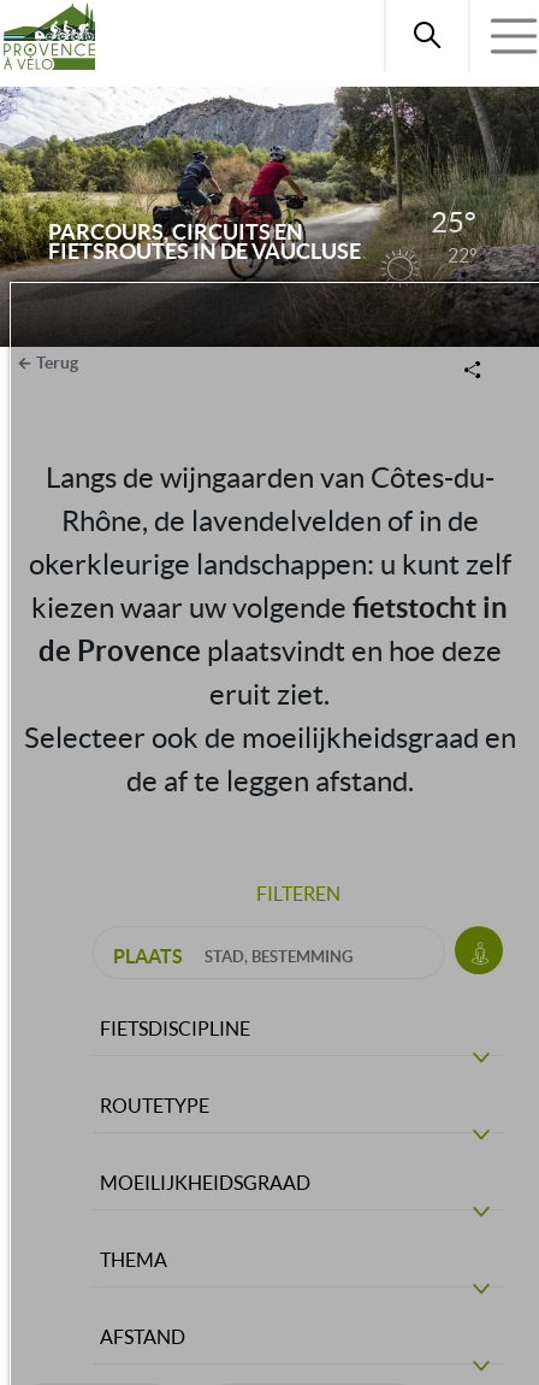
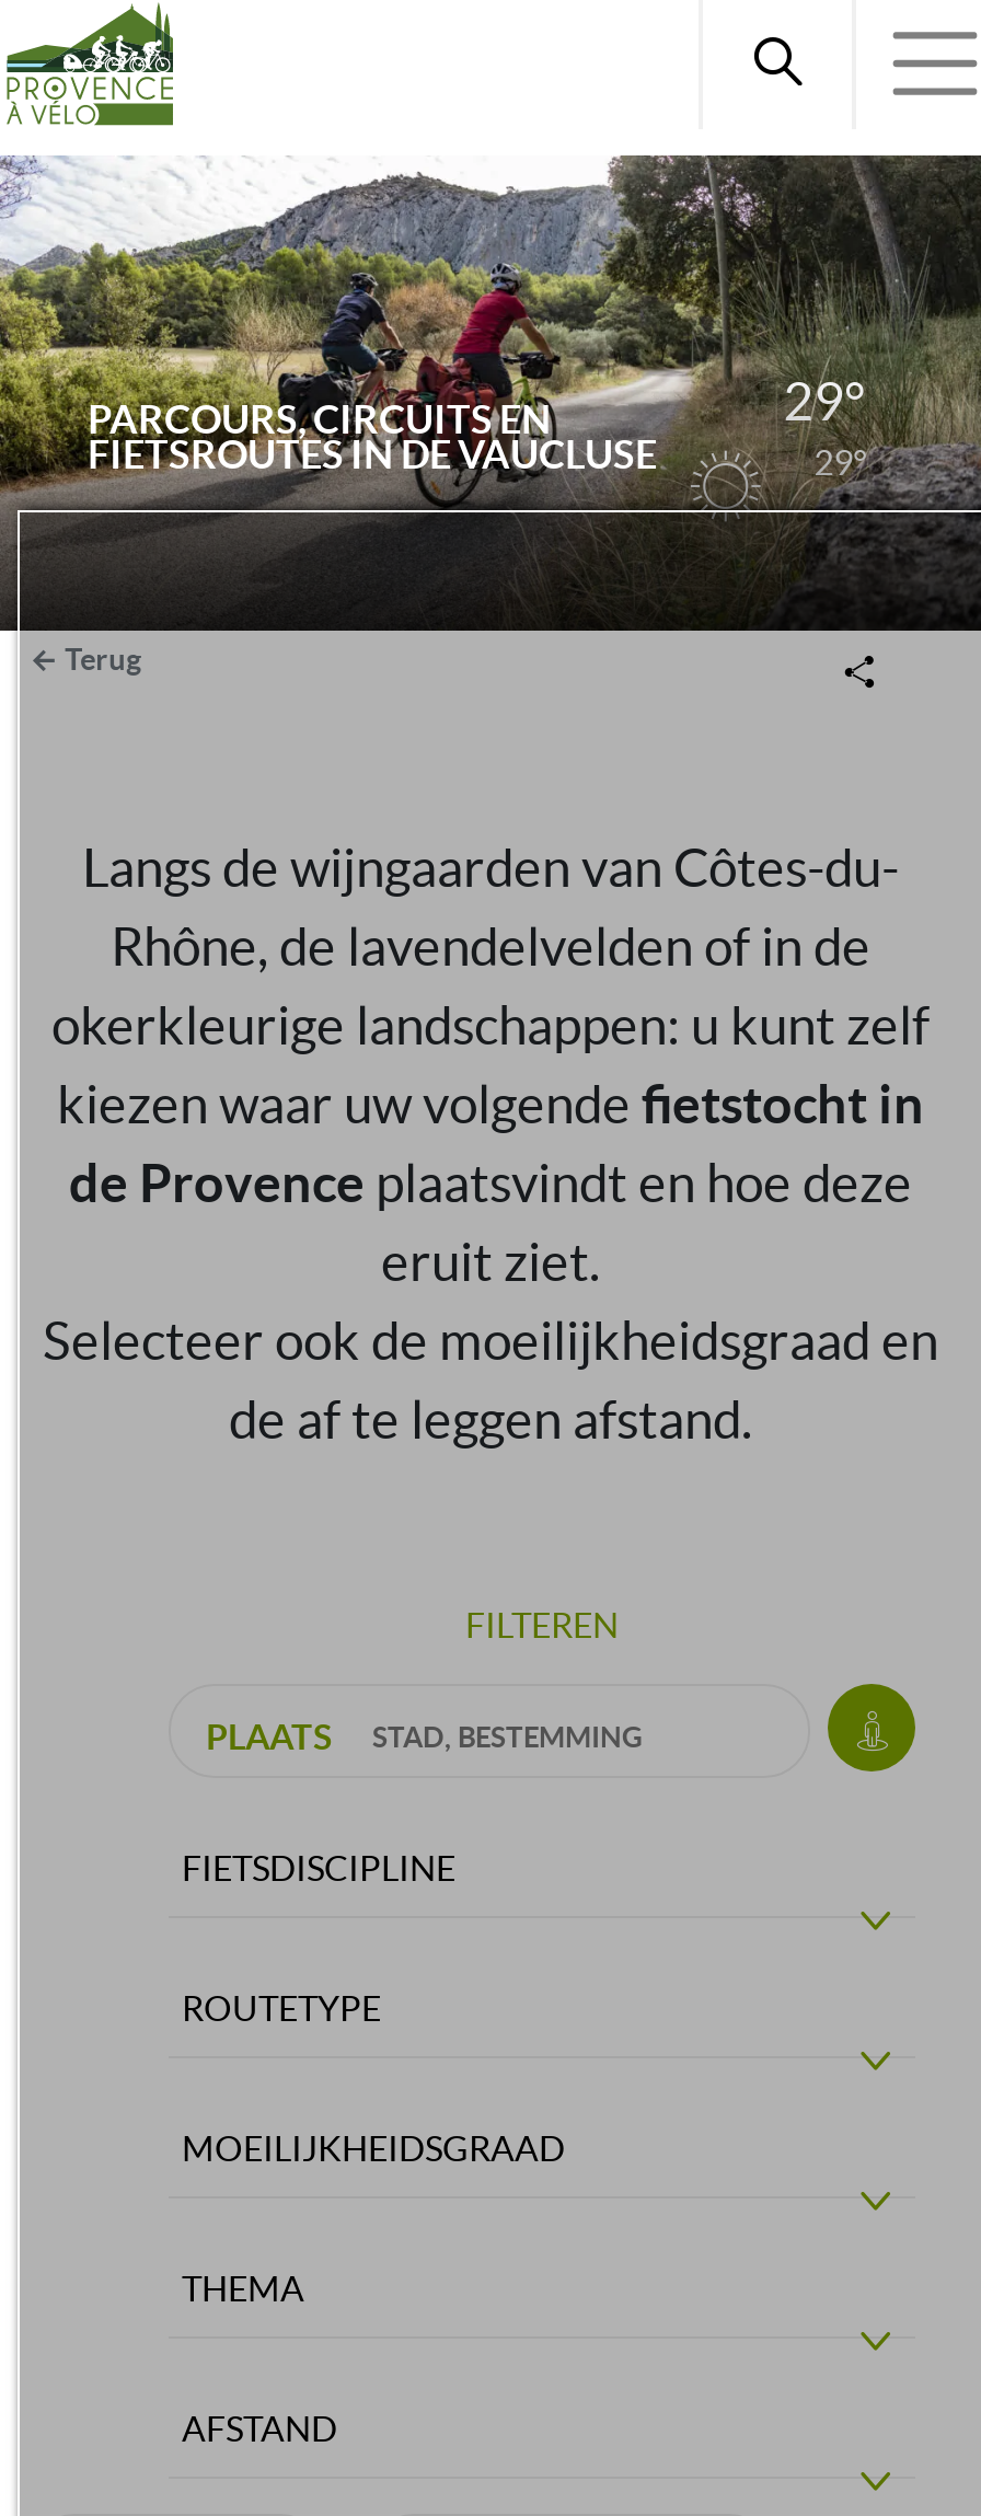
- 25°
+ 29°

- 22°
+ 29°
